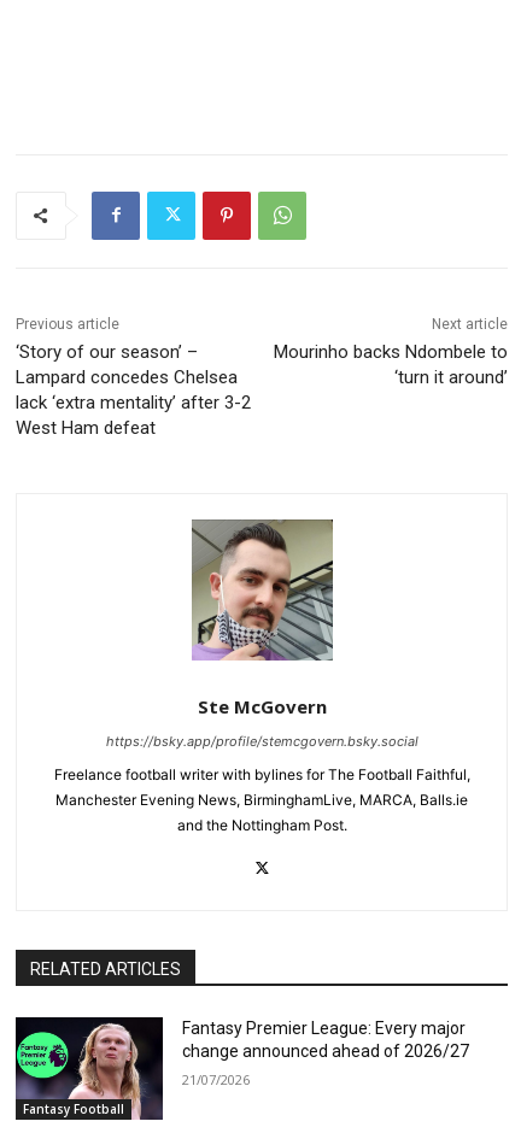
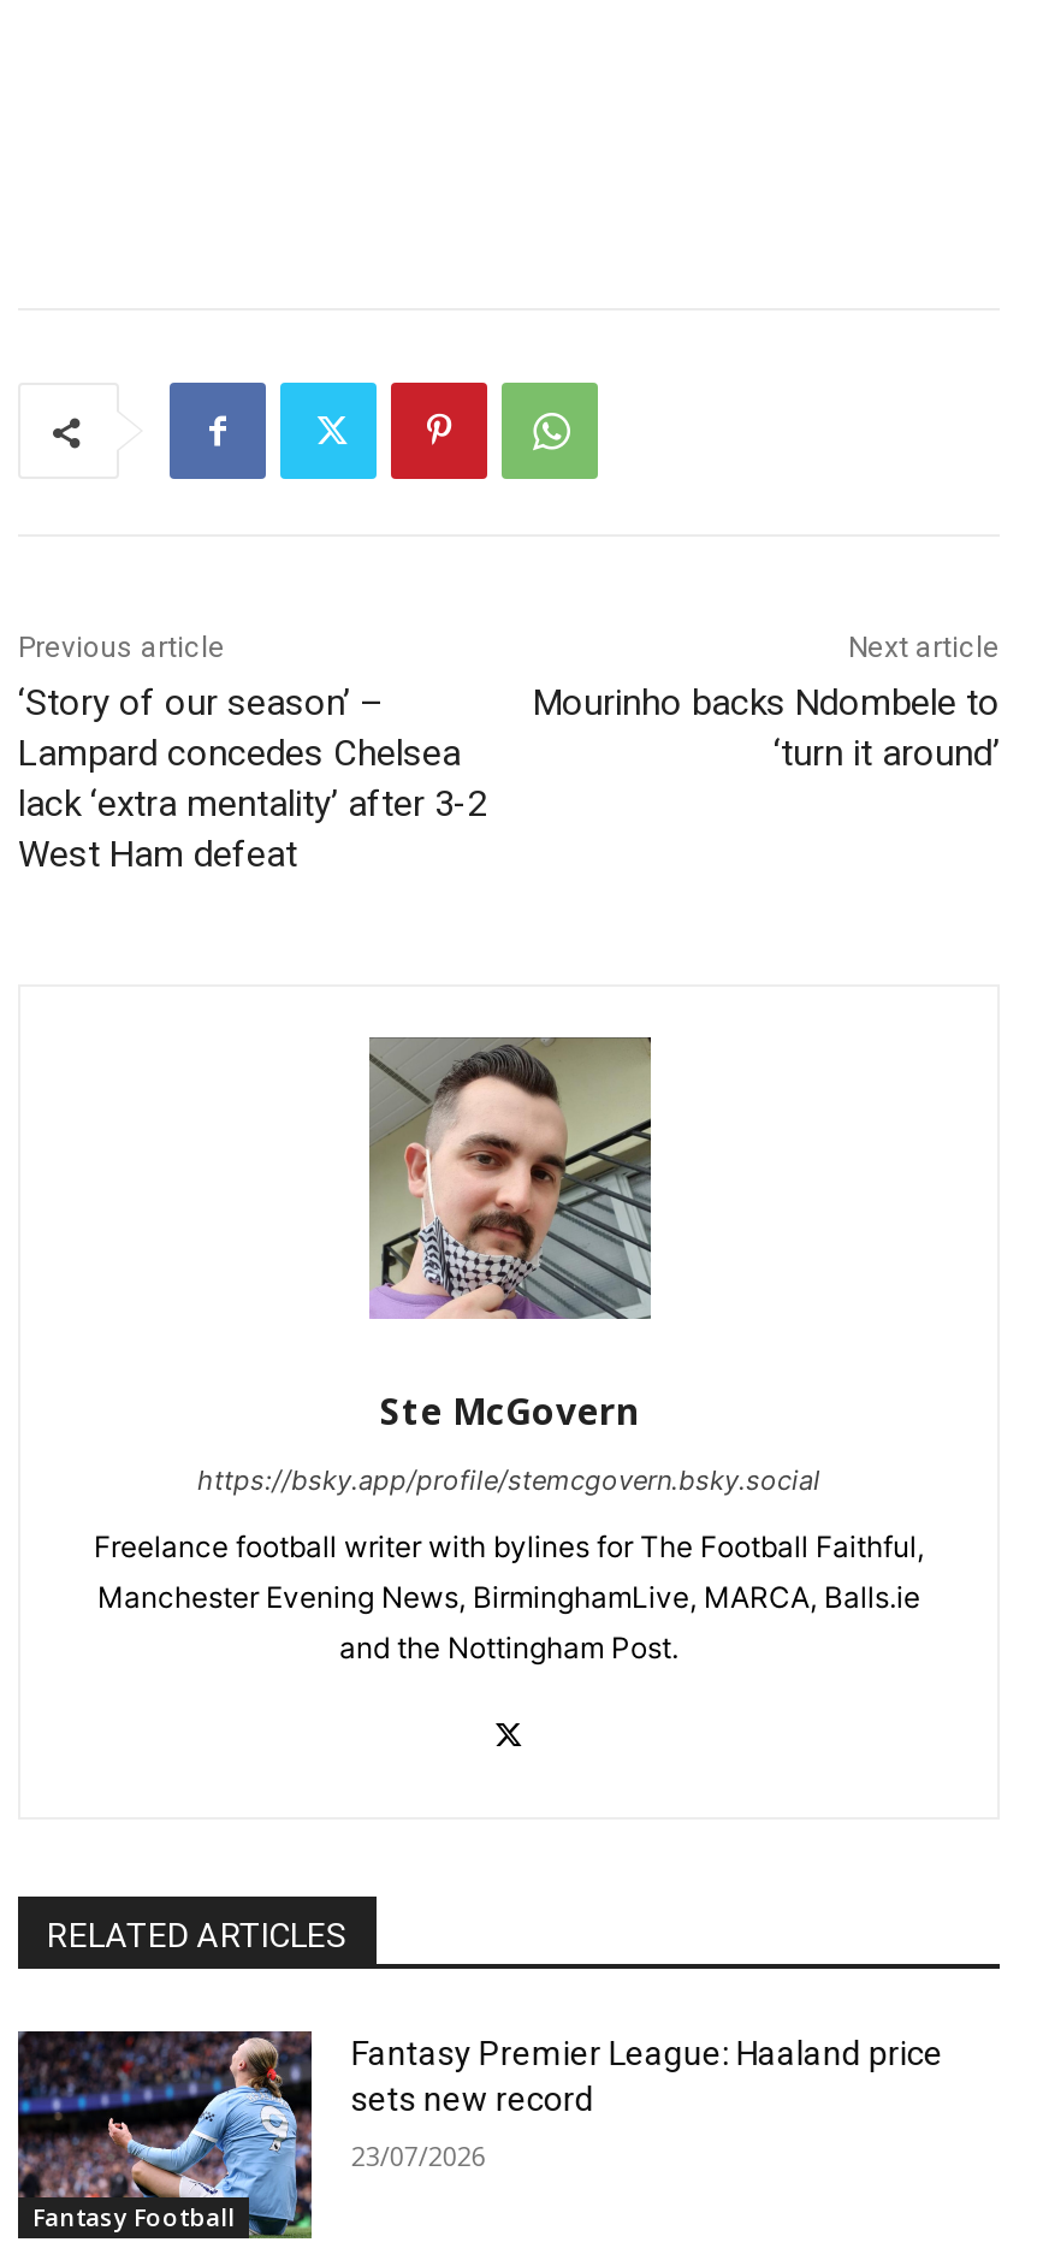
- [image]
- Fantasy Premier League: Every major
- change announced ahead of 2026/27
+ [image]
+ Fantasy Premier League: Haaland price
+ sets new record

- 21/07/2026
+ 23/07/2026
